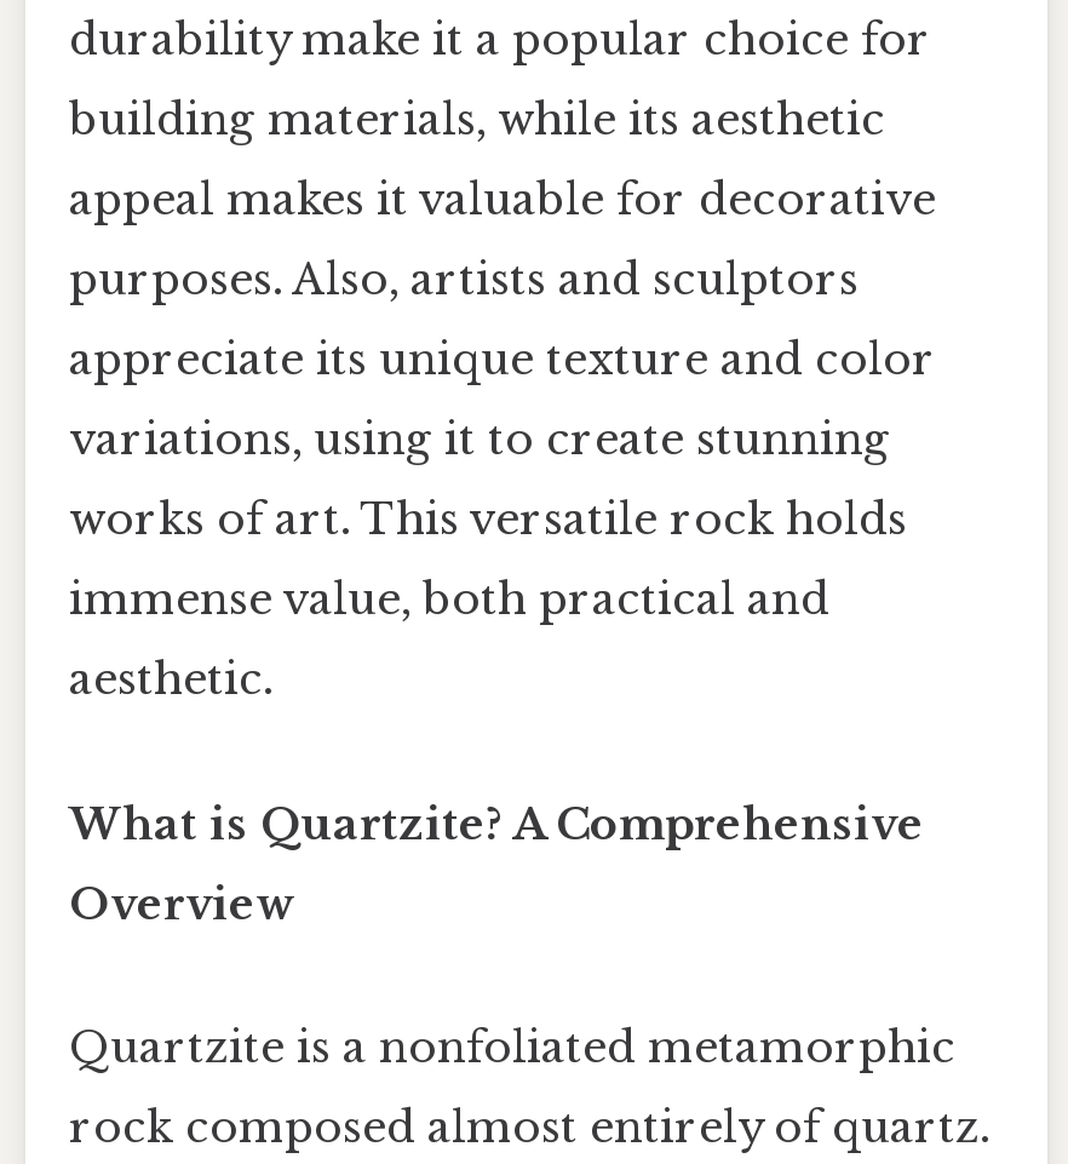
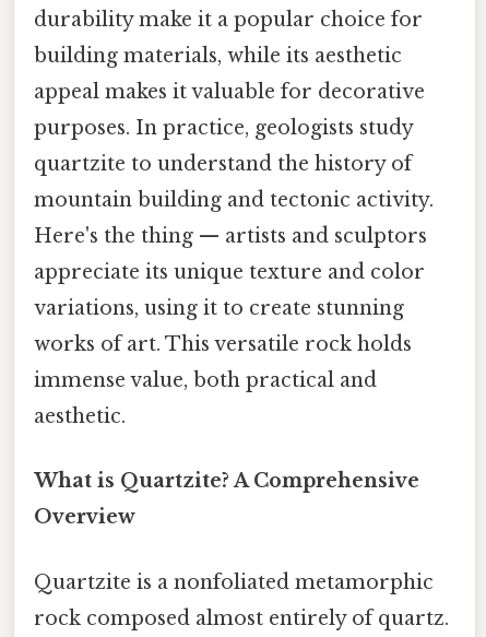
- purposes. Also, artists and sculptors
+ purposes. In practice, geologists study
+ quartzite to understand the history of
+ mountain building and tectonic activity.
+ Here's the thing — artists and sculptors
